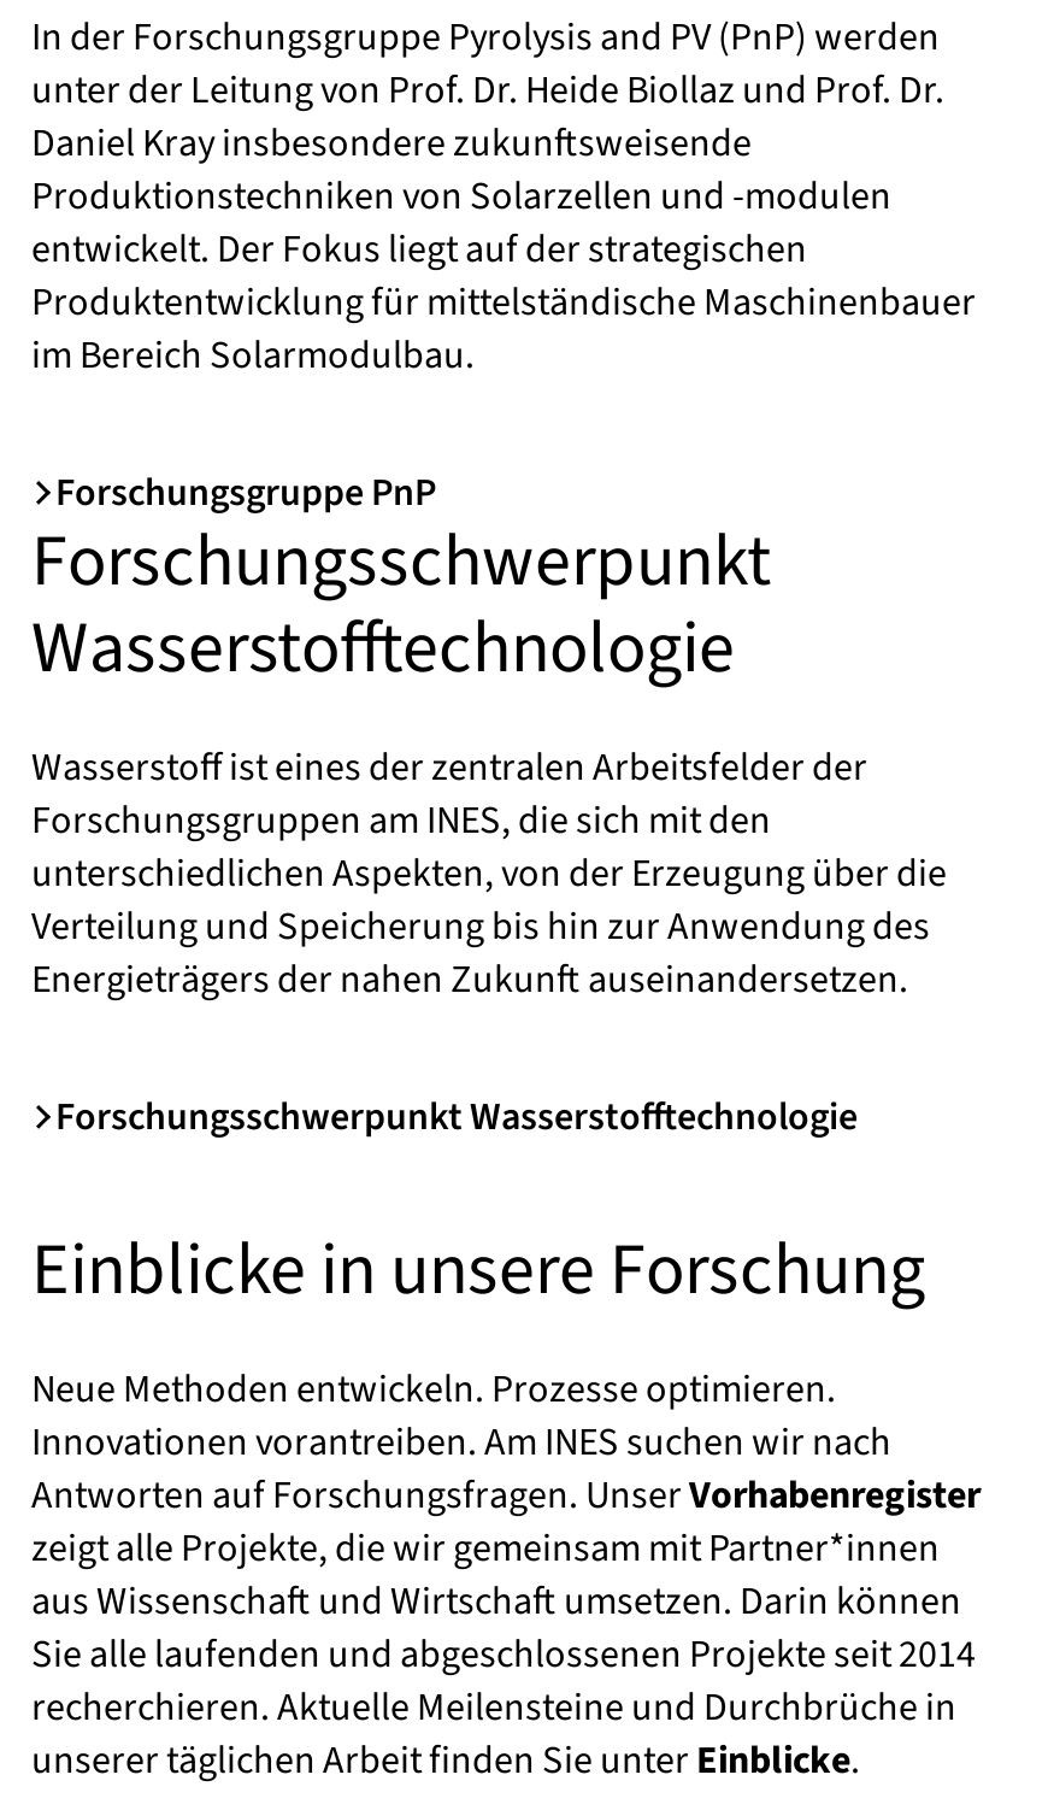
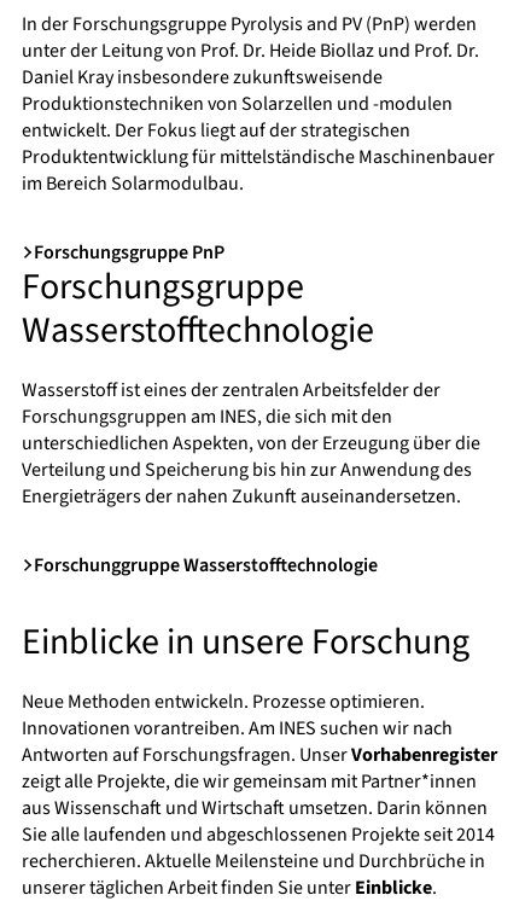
- Forschungsschwerpunkt
+ Forschungsgruppe

- Forschungsschwerpunkt Wasserstofftechnologie
+ Forschunggruppe Wasserstofftechnologie
